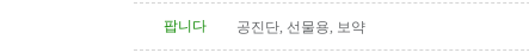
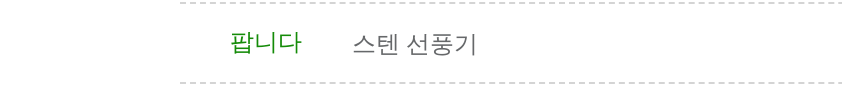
- 공진단, 선물용, 보약
+ 스텐 선풍기
